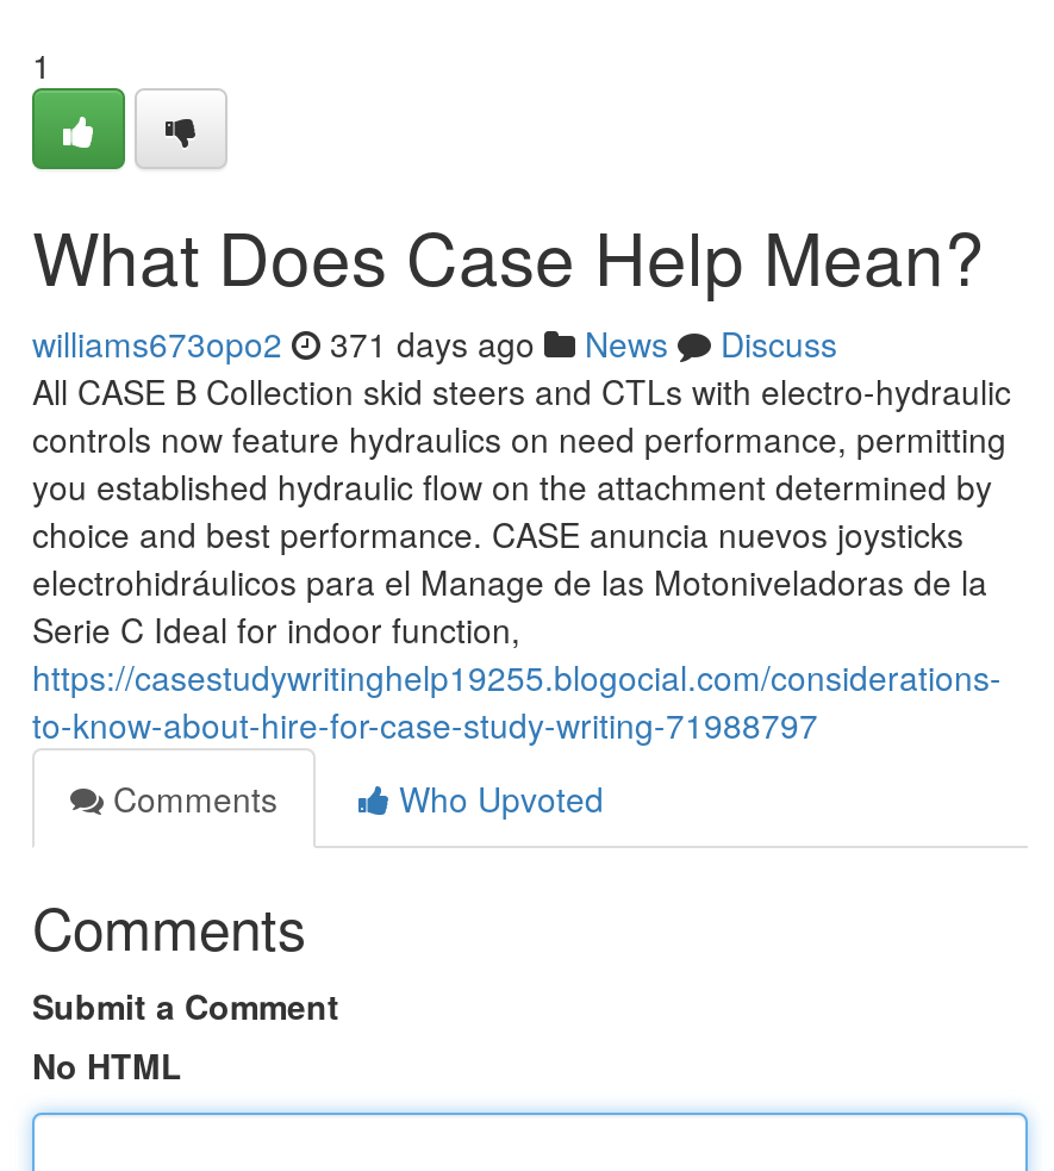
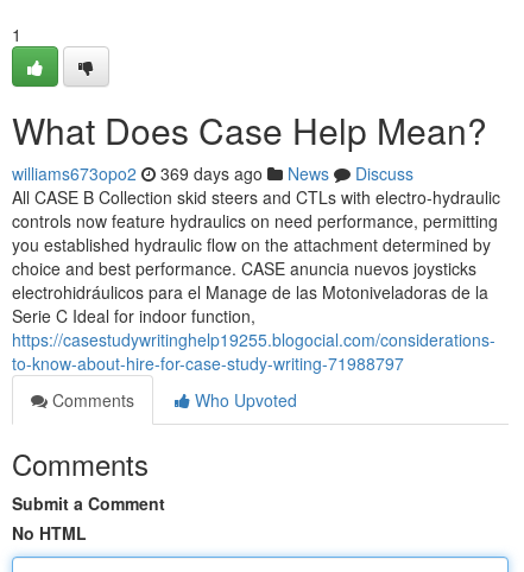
- williams673opo2 371 days ago News Discuss
+ williams673opo2 369 days ago News Discuss
